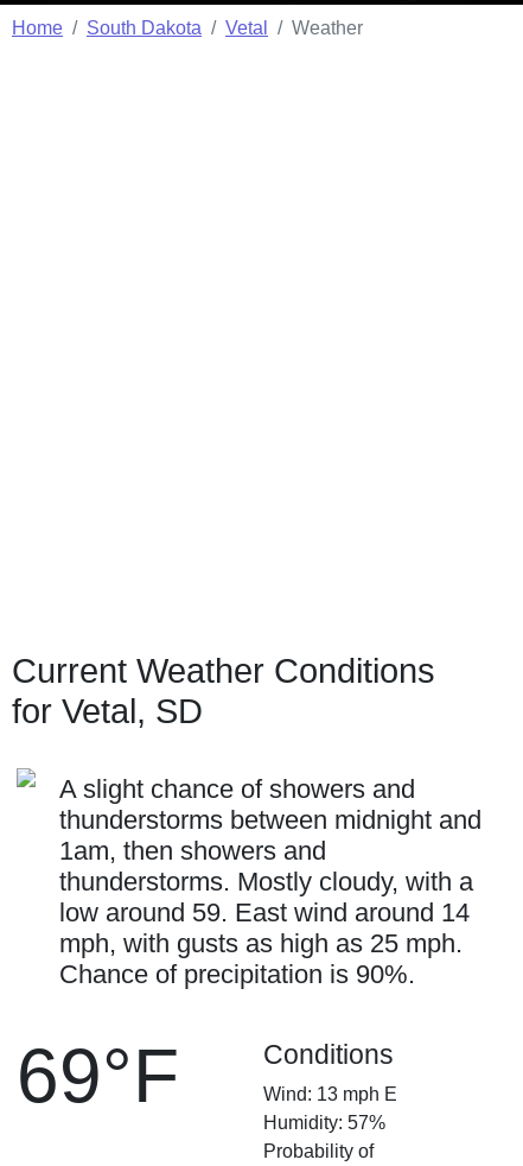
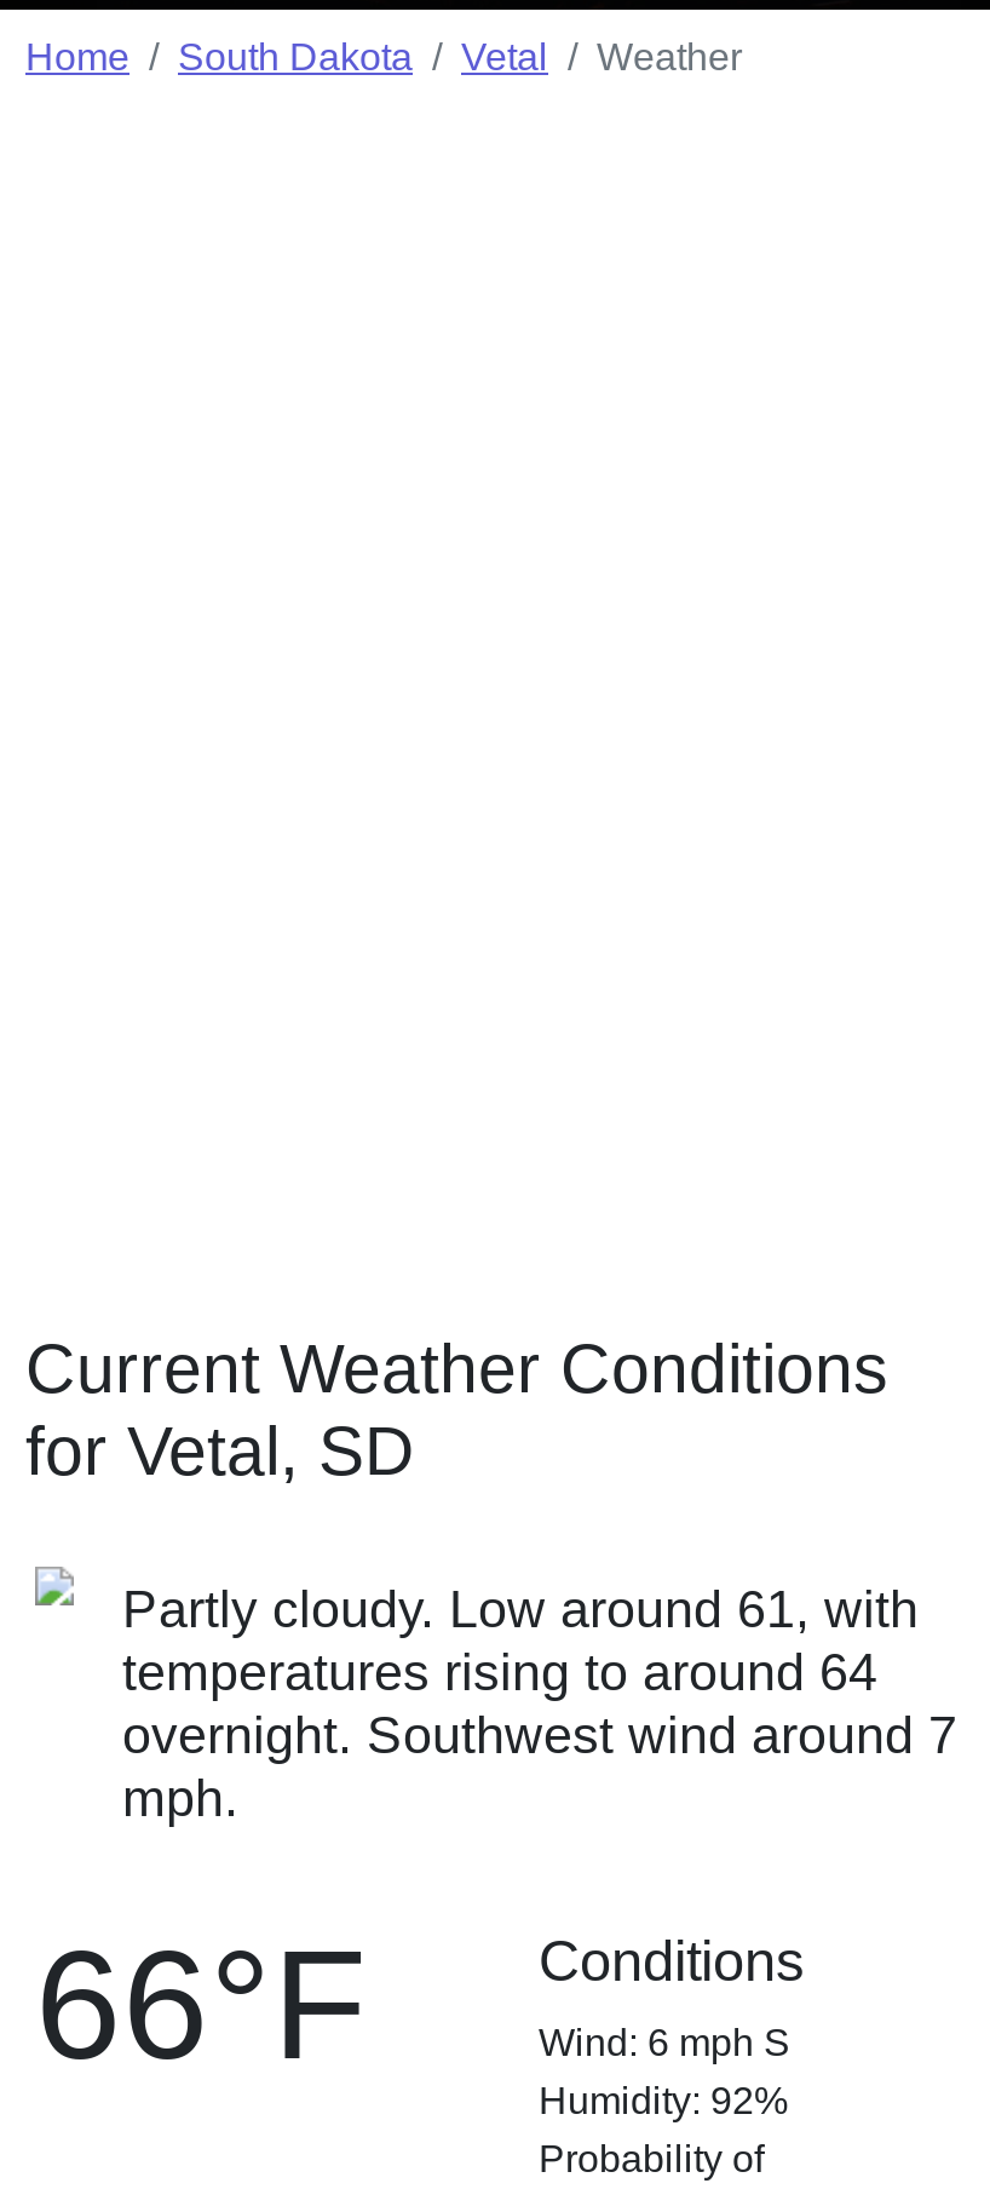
- A slight chance of showers and
- thunderstorms between midnight and
- 1am, then showers and
- thunderstorms. Mostly cloudy, with a
- low around 59. East wind around 14
- mph, with gusts as high as 25 mph.
- Chance of precipitation is 90%.
+ Partly cloudy. Low around 61, with
+ temperatures rising to around 64
+ overnight. Southwest wind around 7
+ mph.

- 69°F
+ 66°F

- Wind: 13 mph E
+ Wind: 6 mph S

- Humidity: 57%
+ Humidity: 92%
